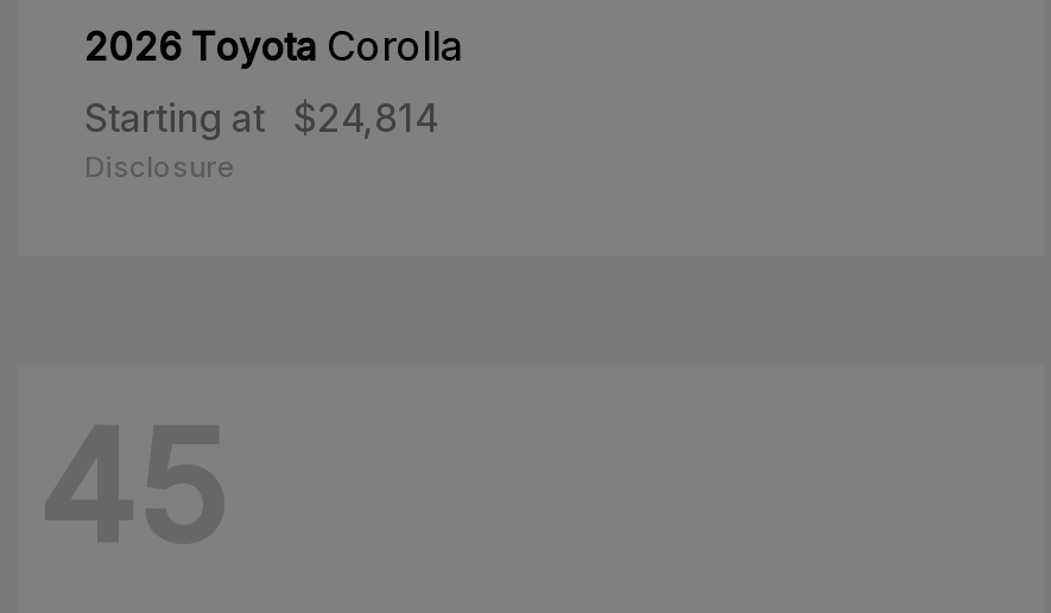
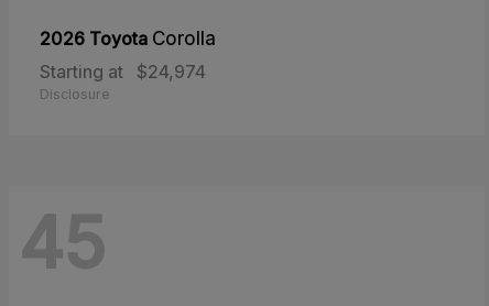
- Starting at $24,814
+ Starting at $24,974
